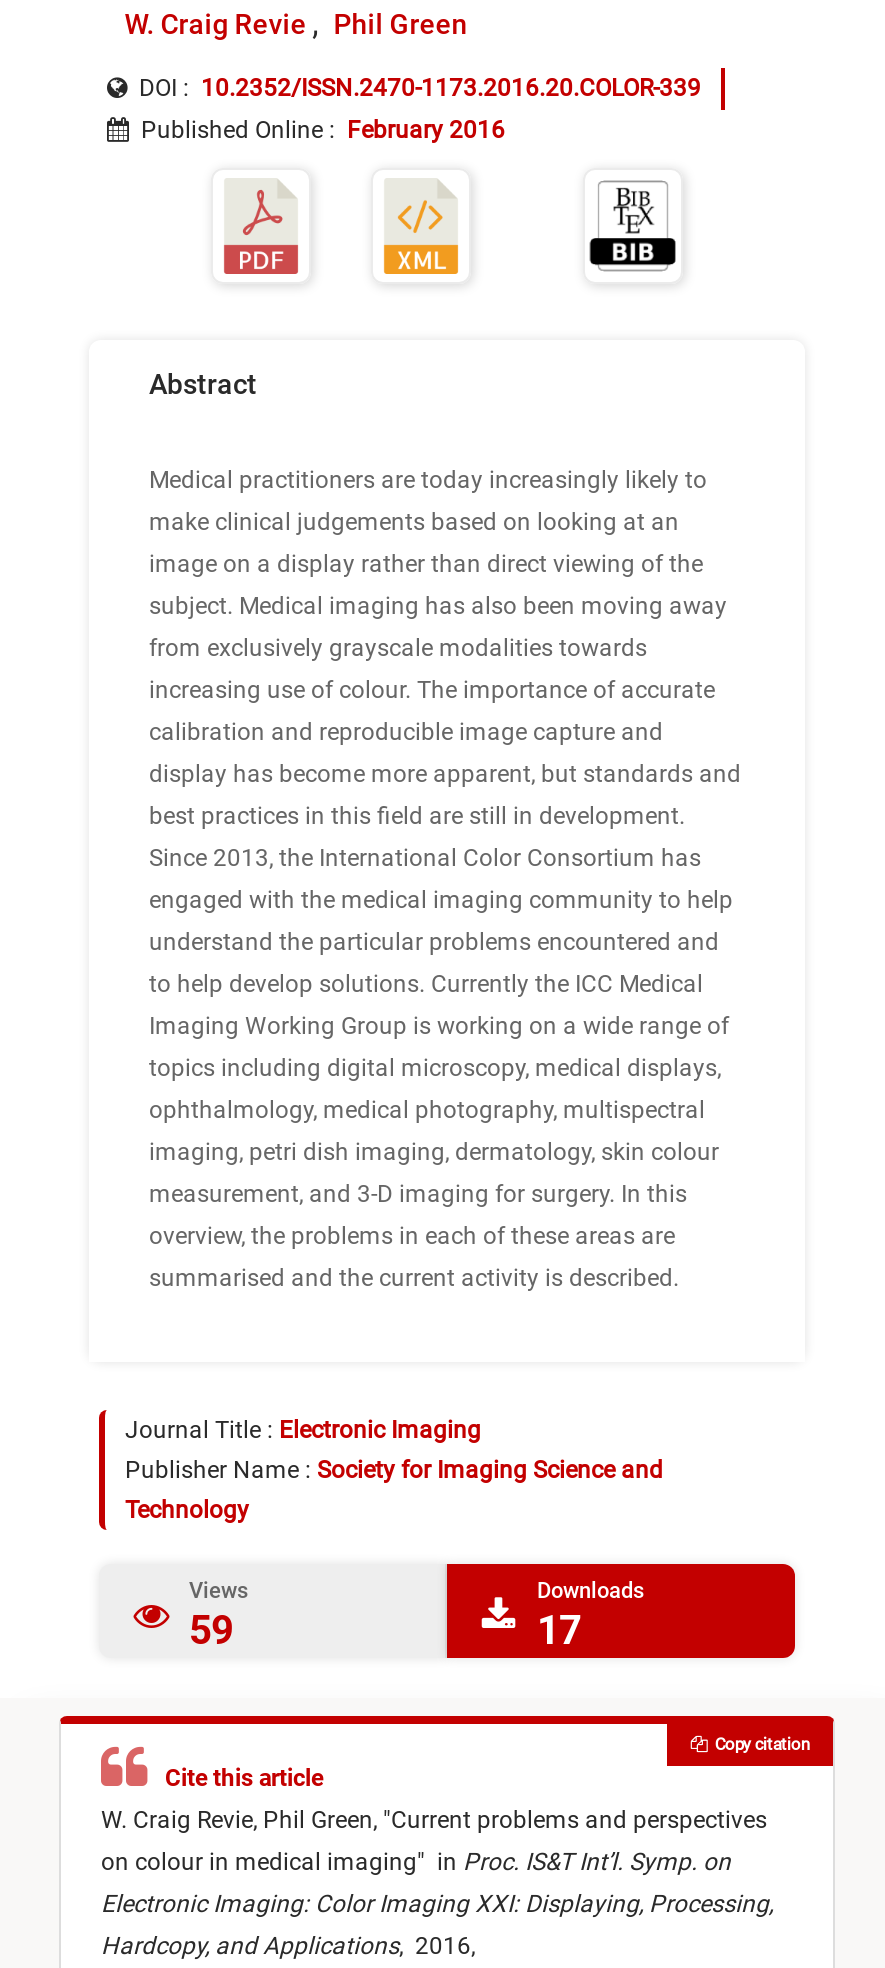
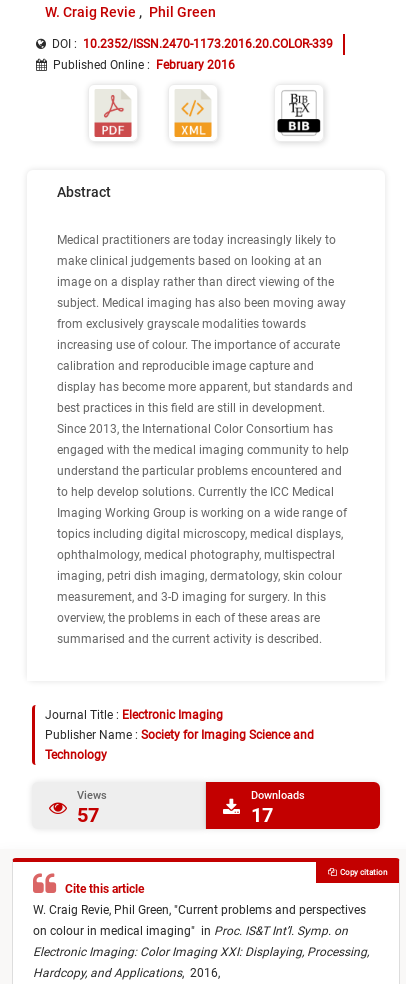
- 59
+ 57
